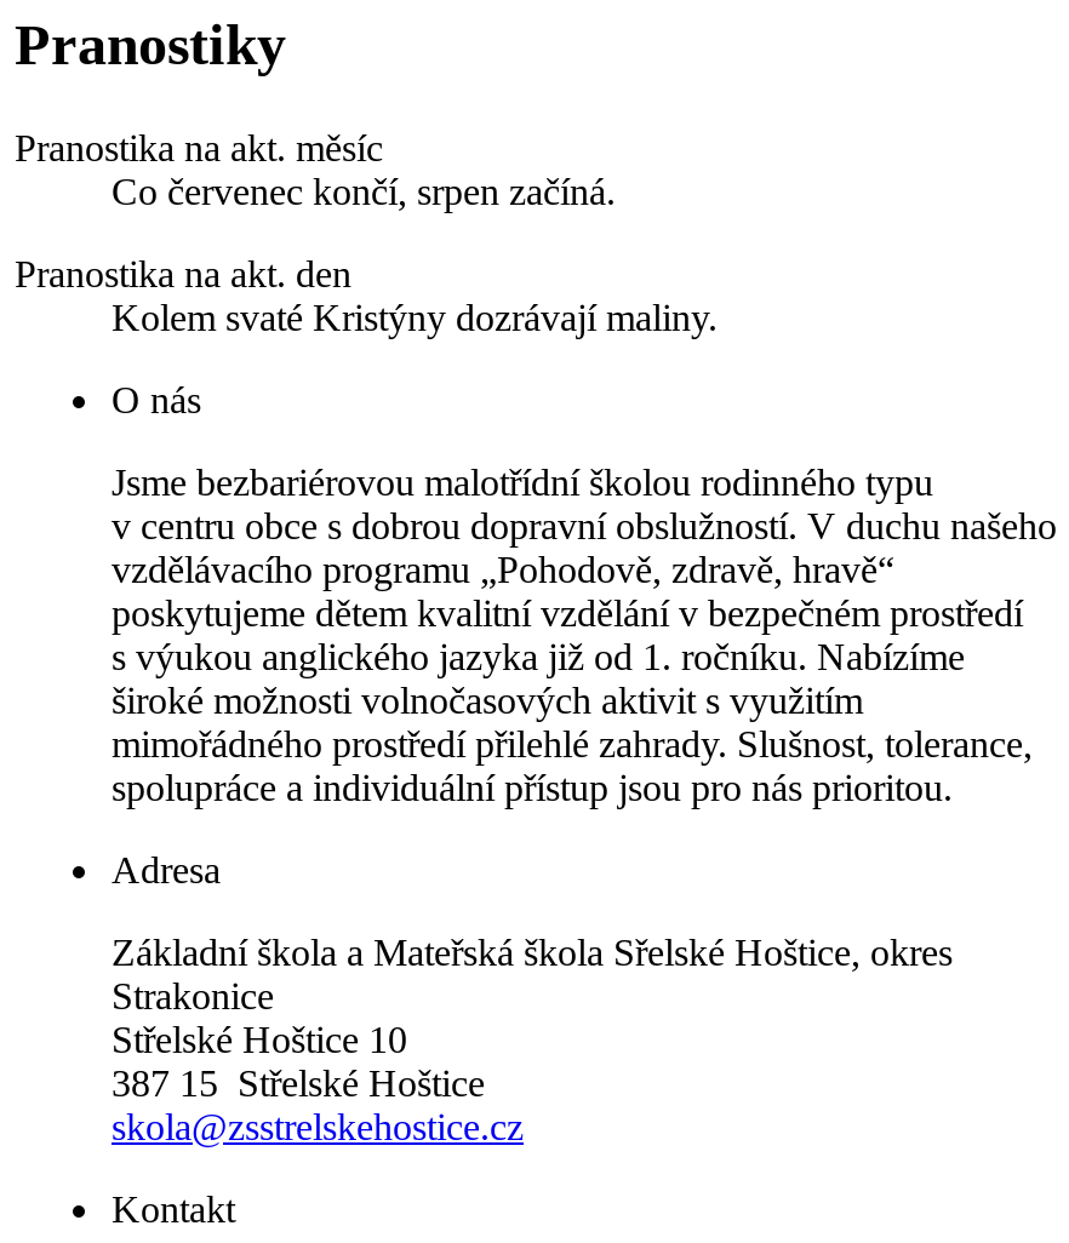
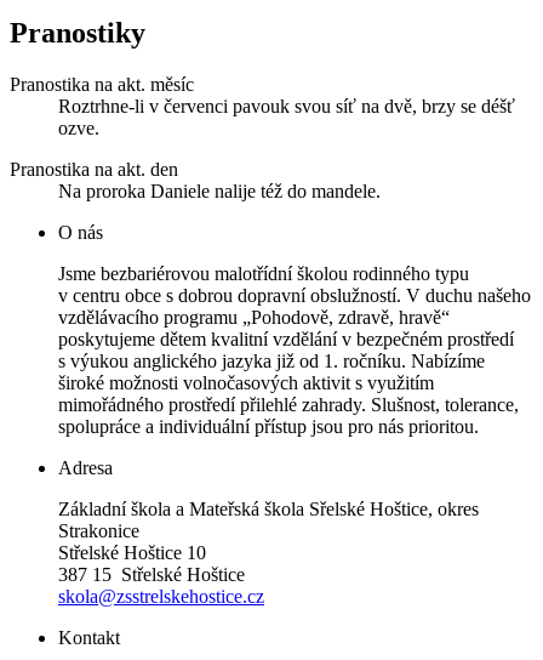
- Co červenec končí, srpen začíná.
+ Roztrhne-li v červenci pavouk svou síť na dvě, brzy se déšť
+ ozve.

- Kolem svaté Kristýny dozrávají maliny.
+ Na proroka Daniele nalije též do mandele.
